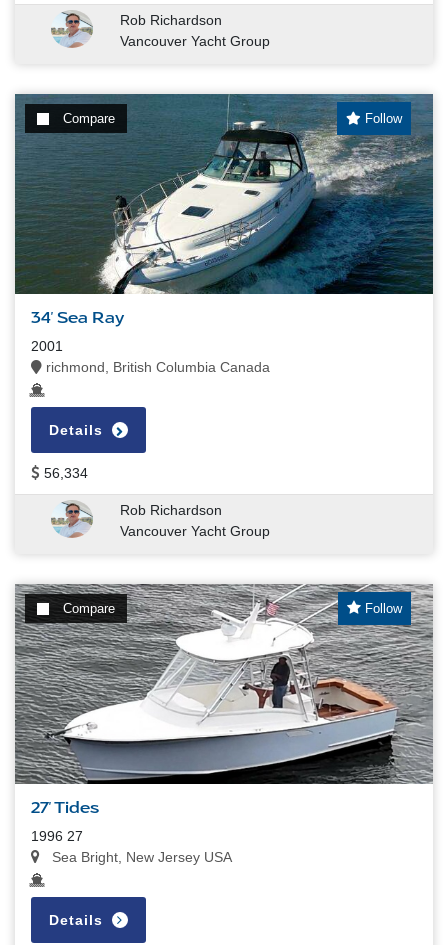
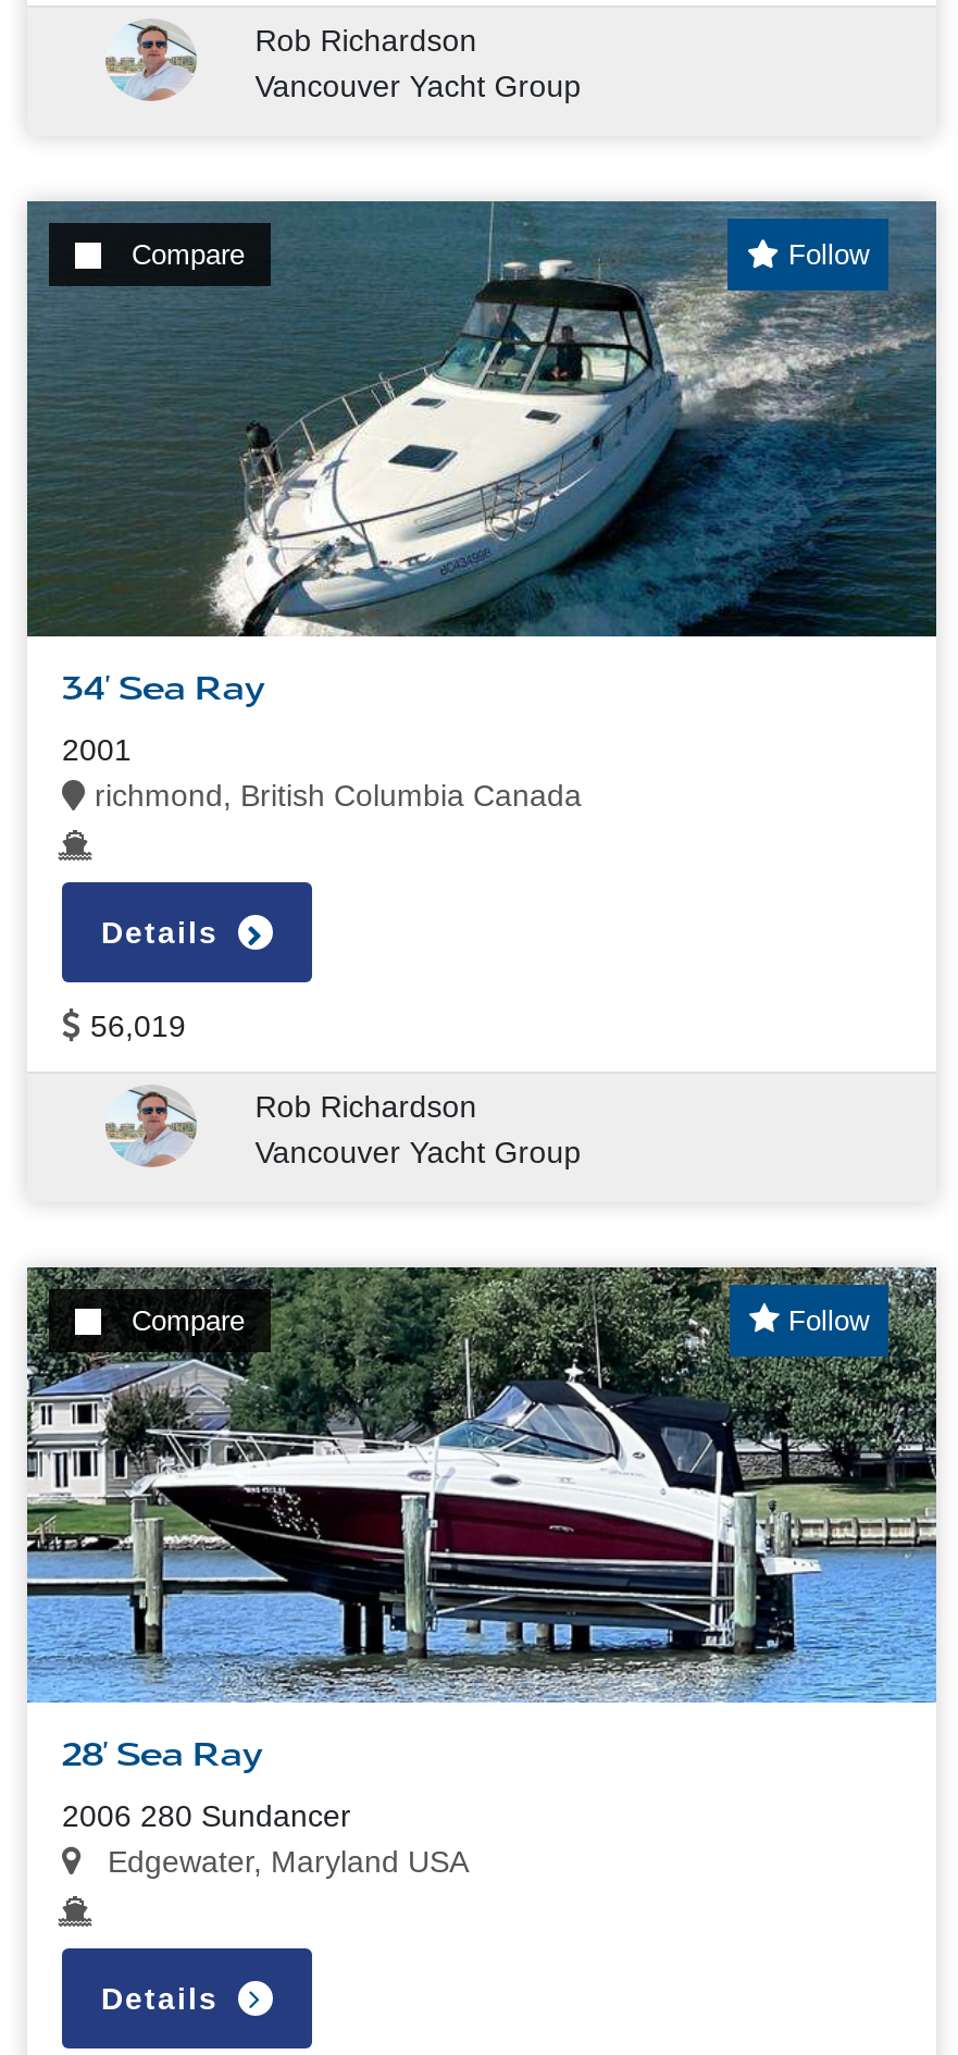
- 56,334
+ 56,019

- [image]
- 27' Tides
+ [image]
+ 28' Sea Ray

- 1996 27
- Sea Bright, New Jersey USA
+ 2006 280 Sundancer
+ Edgewater, Maryland USA
